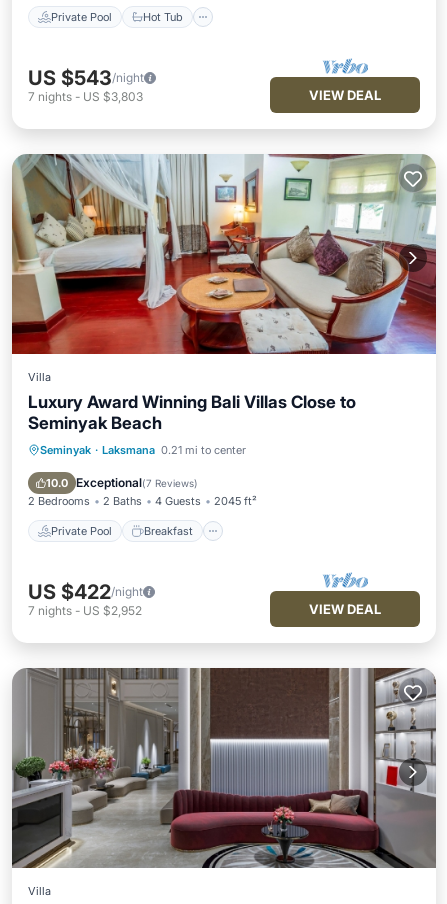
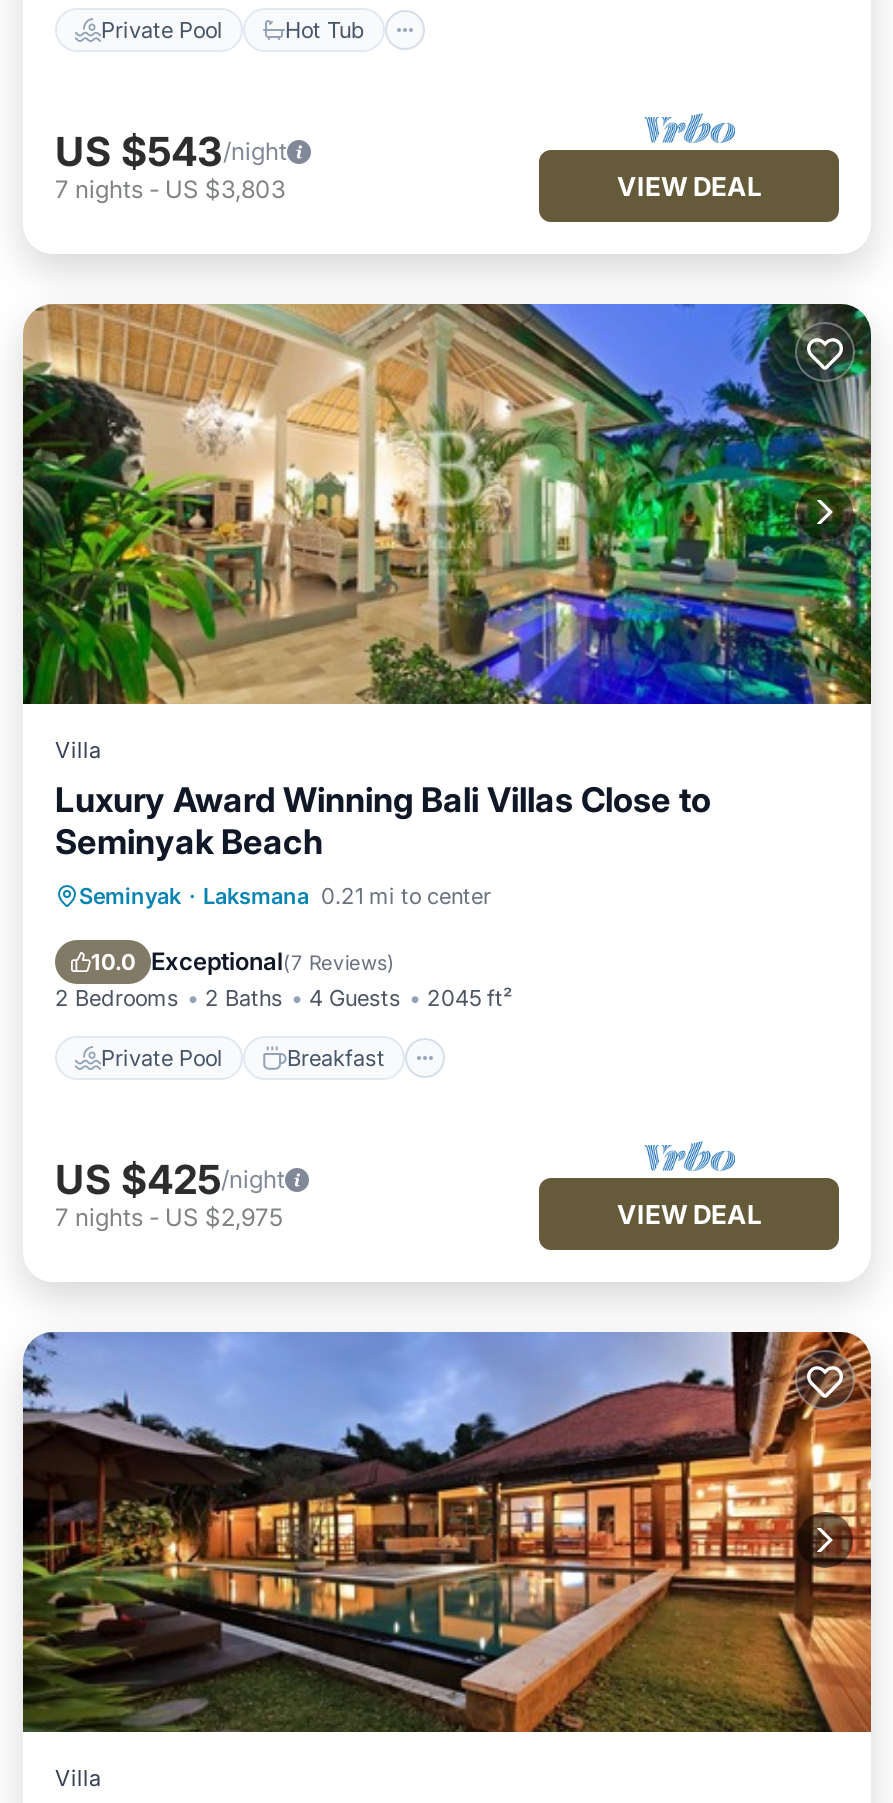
- [image]
+ [image]

- US $422/night
+ US $425/night

- 7 nights - US $2,952
+ 7 nights - US $2,975

- [image]
+ [image]
